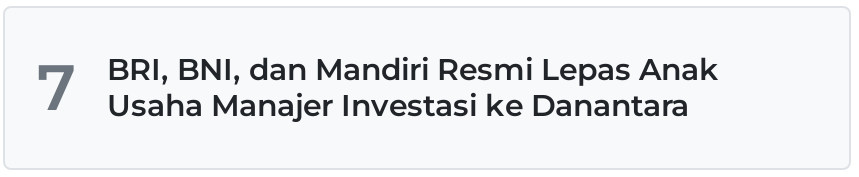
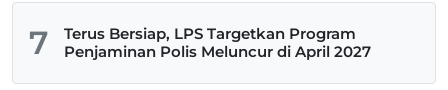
- BRI, BNI, dan Mandiri Resmi Lepas Anak
- Usaha Manajer Investasi ke Danantara
+ Terus Bersiap, LPS Targetkan Program
+ Penjaminan Polis Meluncur di April 2027
